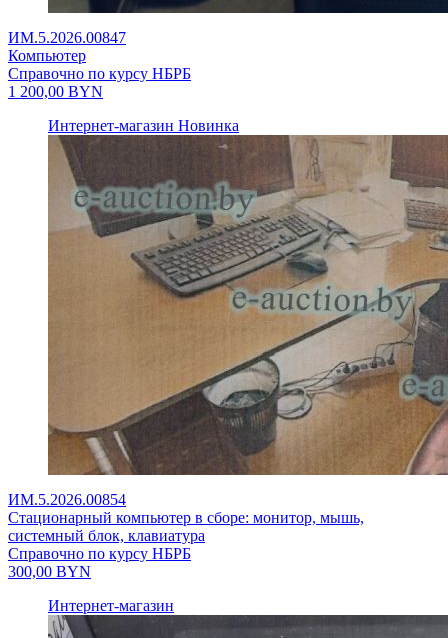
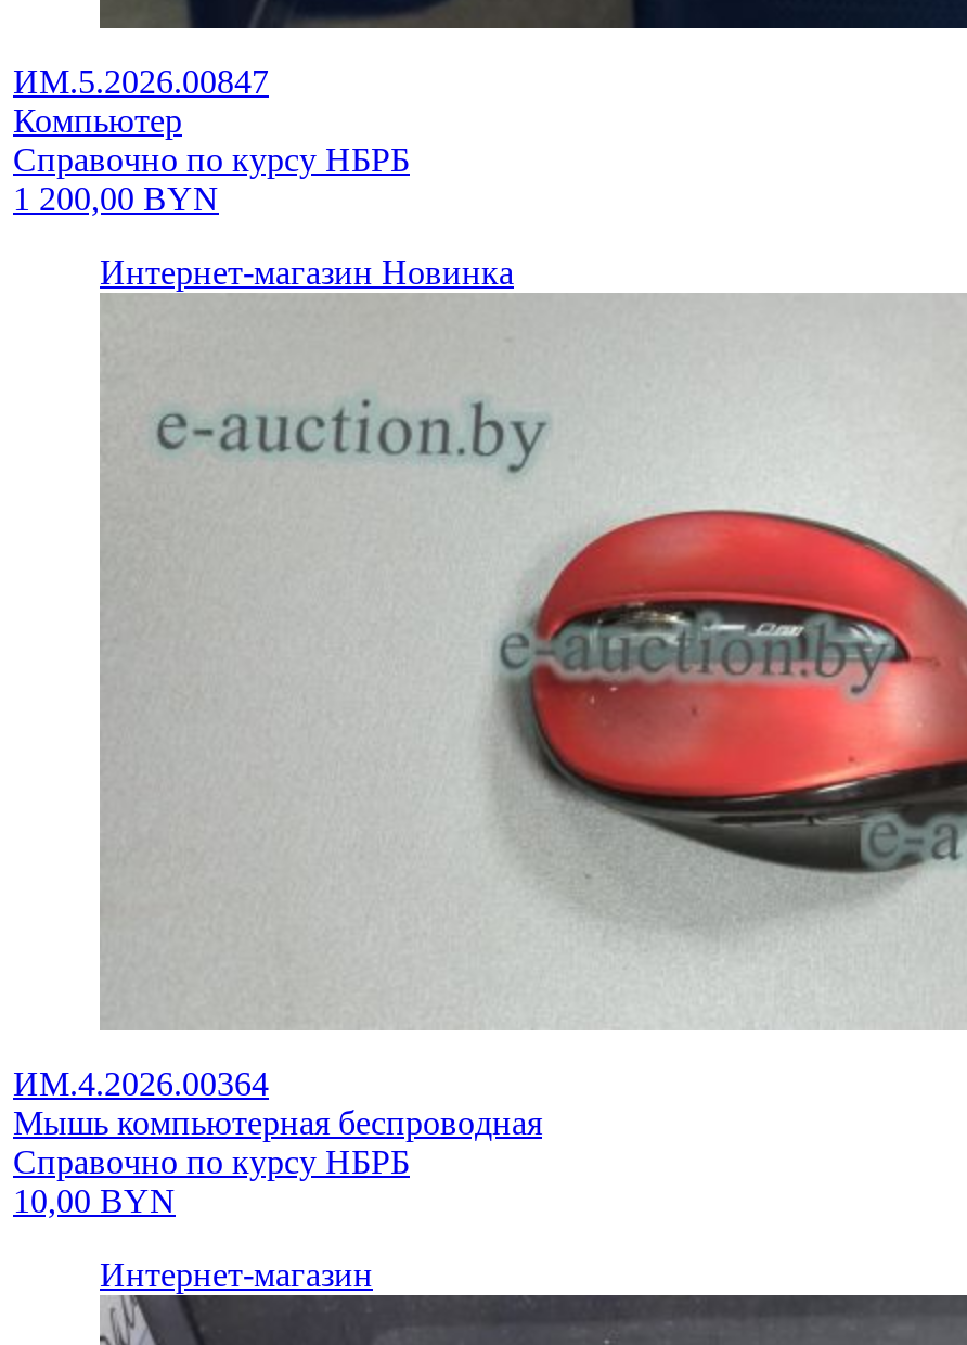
- [image]
- ИМ.5.2026.00854
- Стационарный компьютер в сборе: монитор, мышь,
- системный блок, клавиатура
+ [image]
+ ИМ.4.2026.00364
+ Мышь компьютерная беспроводная

- 300,00 BYN
+ 10,00 BYN
